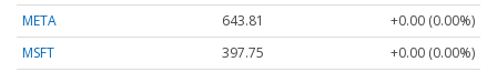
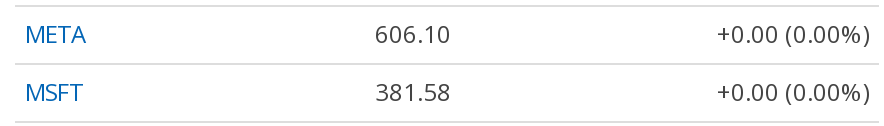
- 643.81
+ 606.10

- 397.75
+ 381.58
